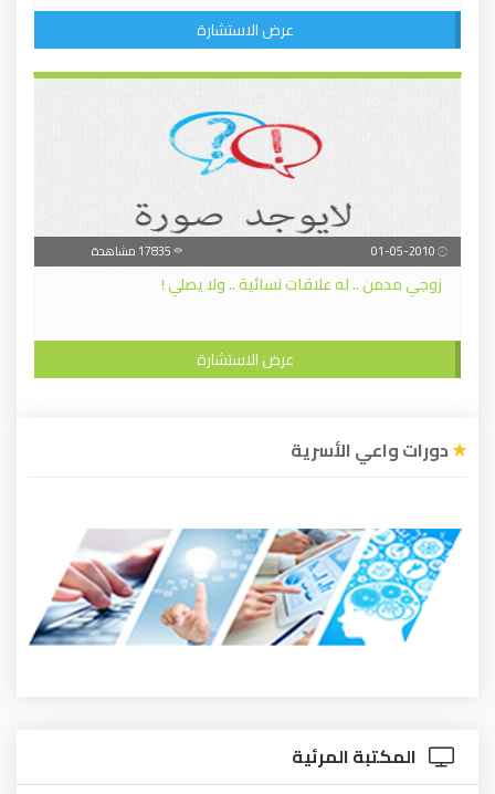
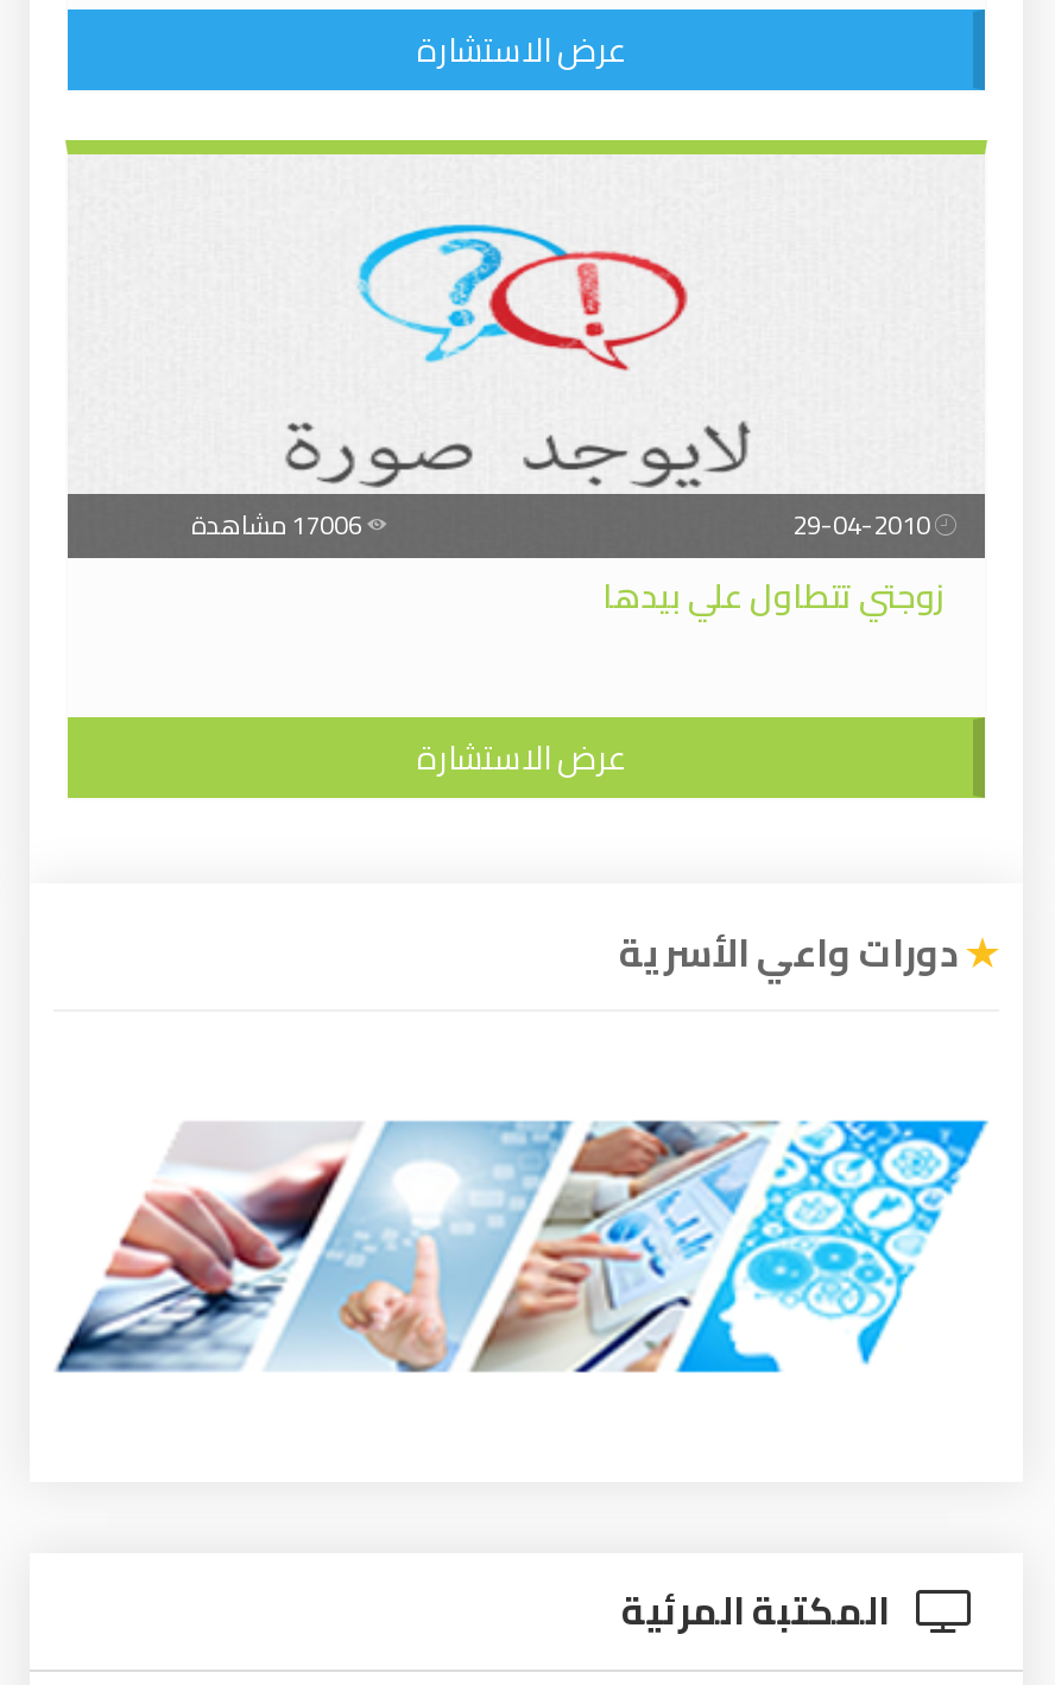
- زوجي مدمن .. له علاقات نسائية .. ولا يصلي !
+ زوجتي تتطاول علي بيدها
